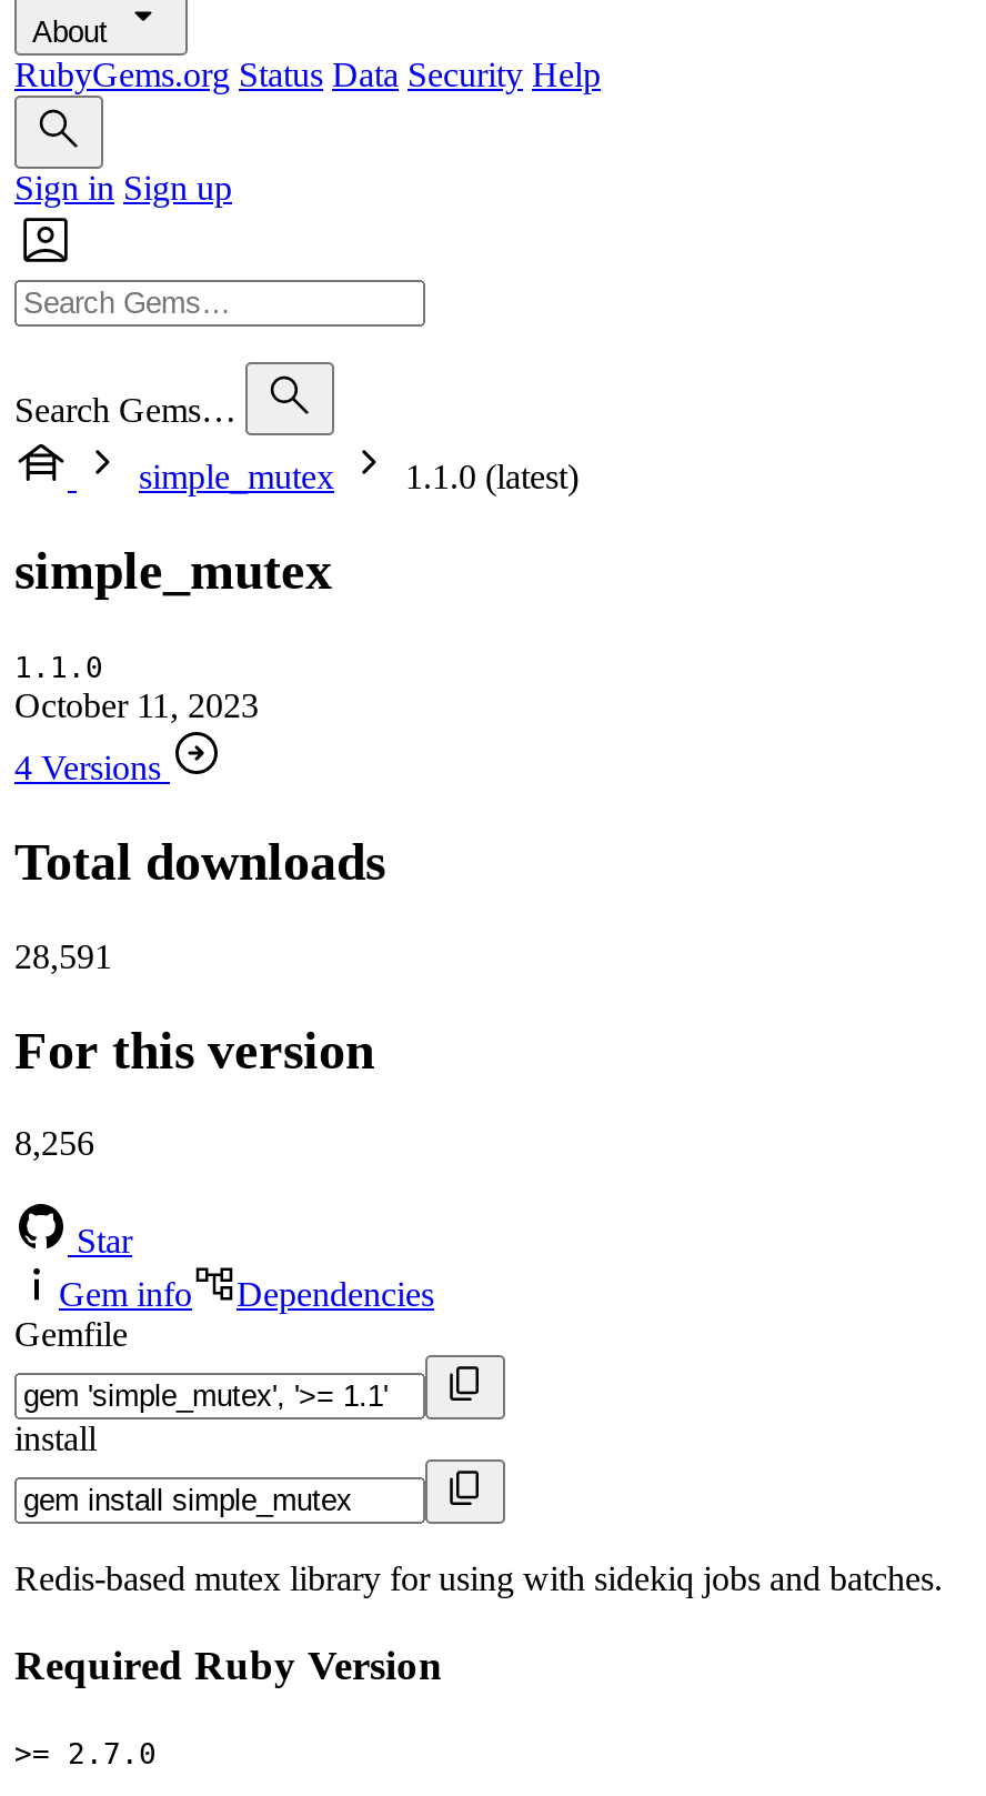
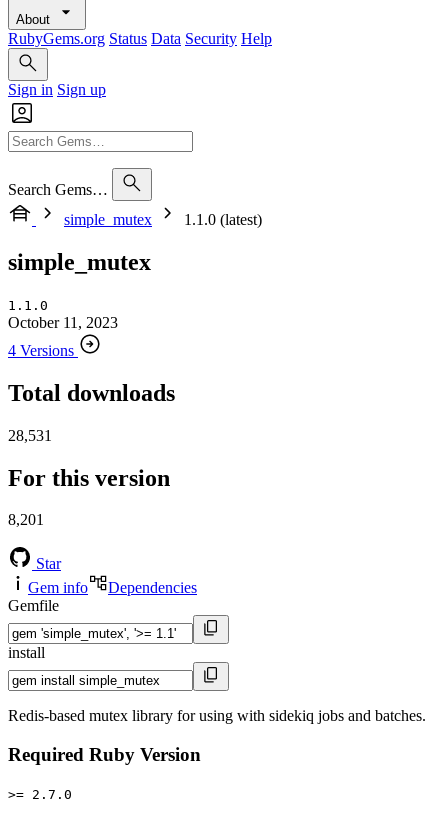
- 28,591
+ 28,531

- 8,256
+ 8,201
